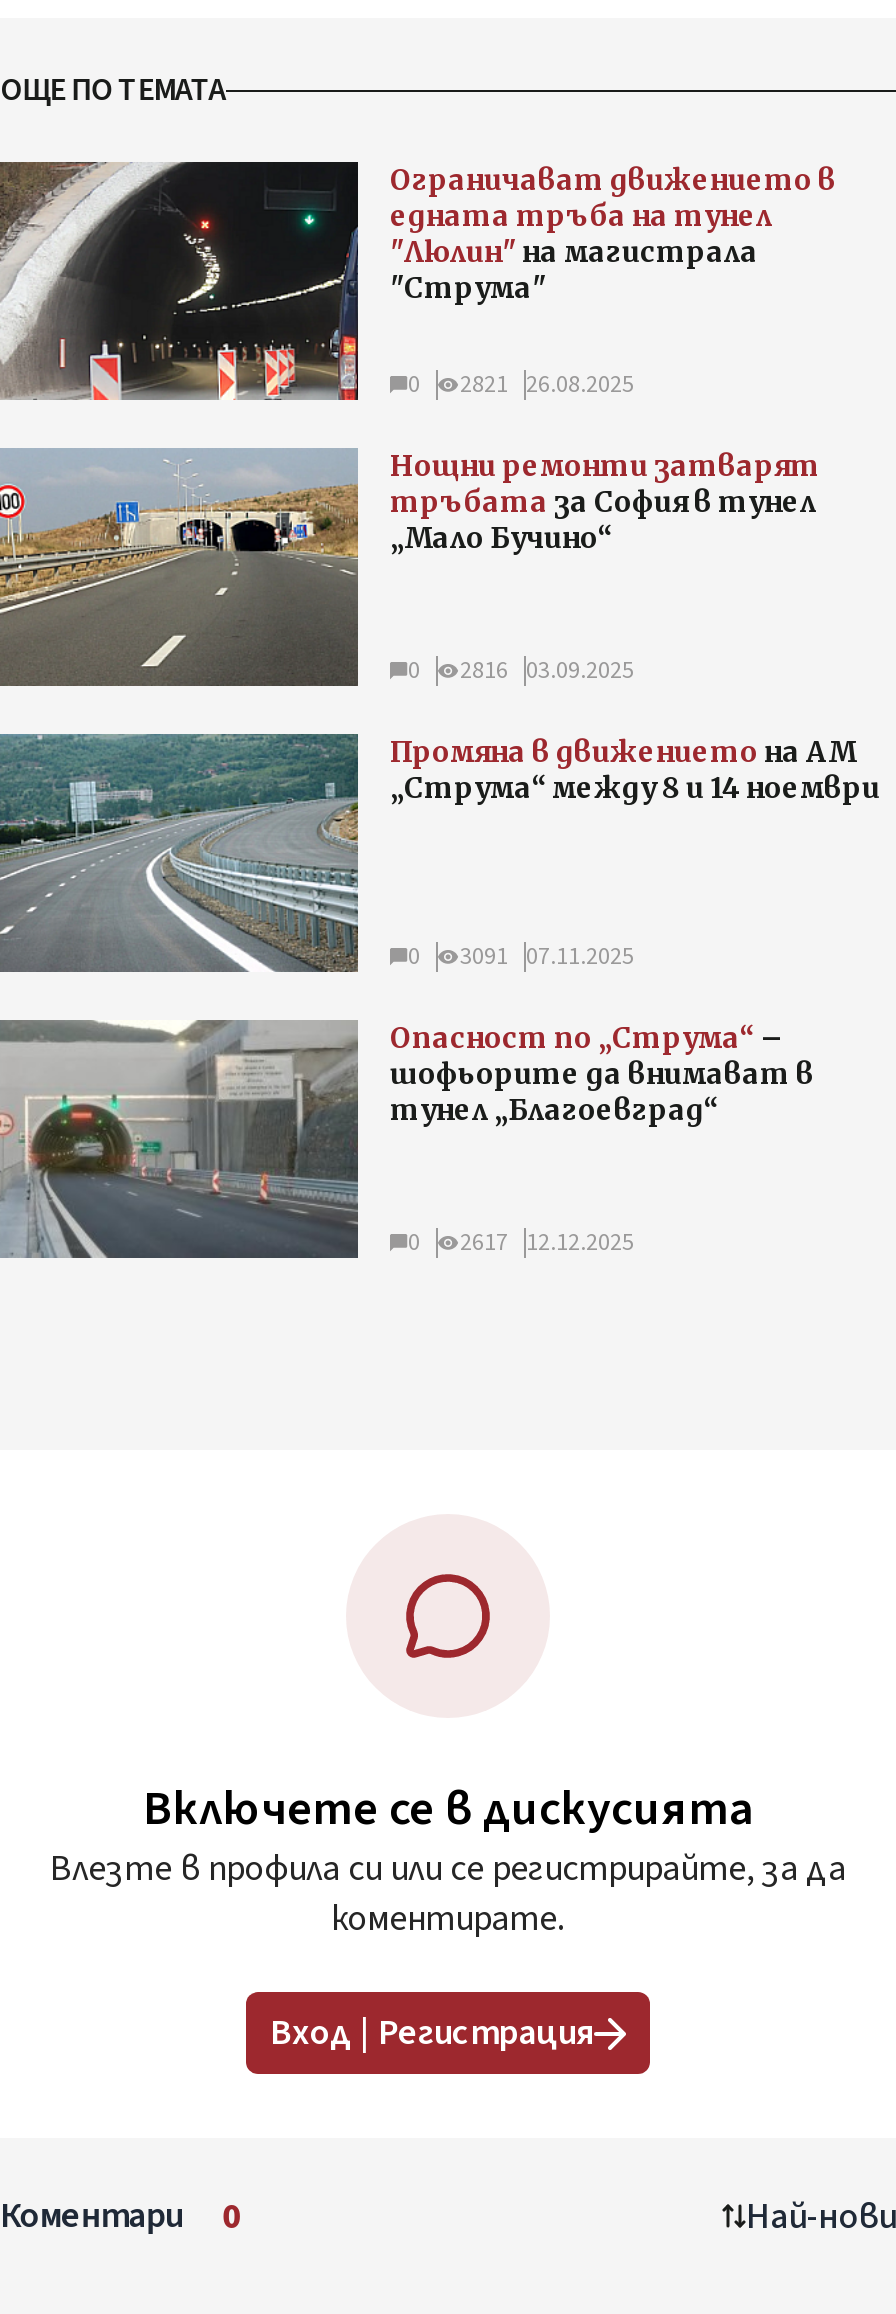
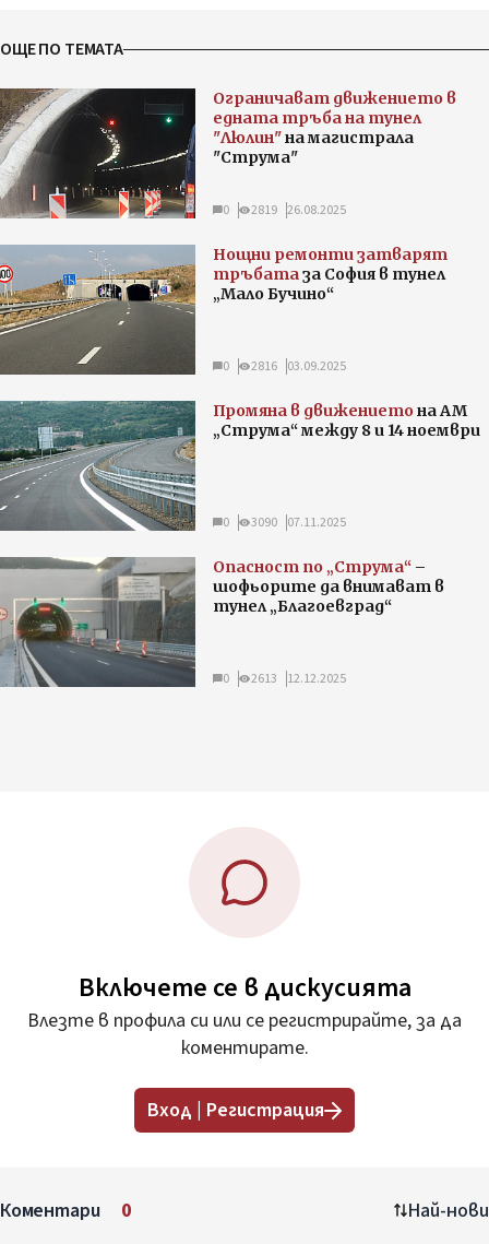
- 0 2821 26.08.2025
+ 0 2819 26.08.2025

- 0 3091 07.11.2025
+ 0 3090 07.11.2025

- 0 2617 12.12.2025
+ 0 2613 12.12.2025
